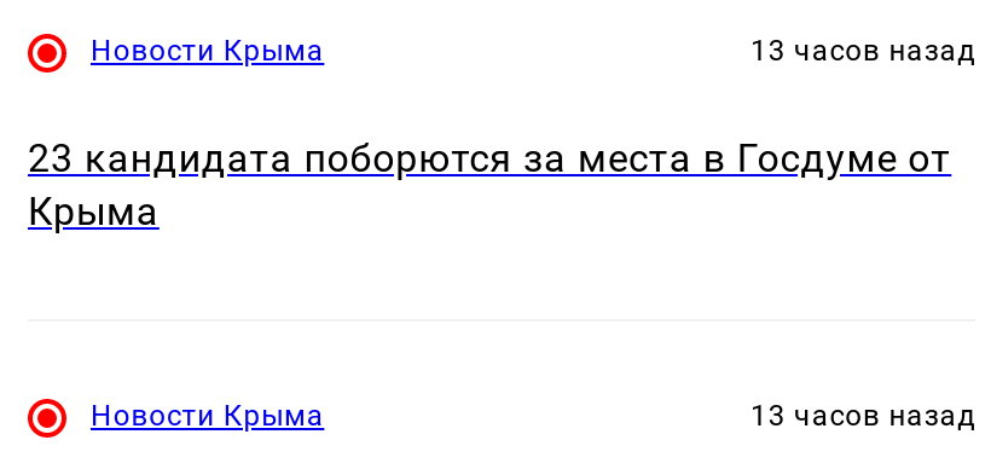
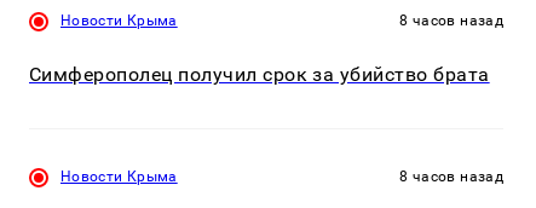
- 13 часов назад
+ 8 часов назад

- 23 кандидата поборются за места в Госдуме от
- Крыма
+ Симферополец получил срок за убийство брата

- 13 часов назад
+ 8 часов назад
